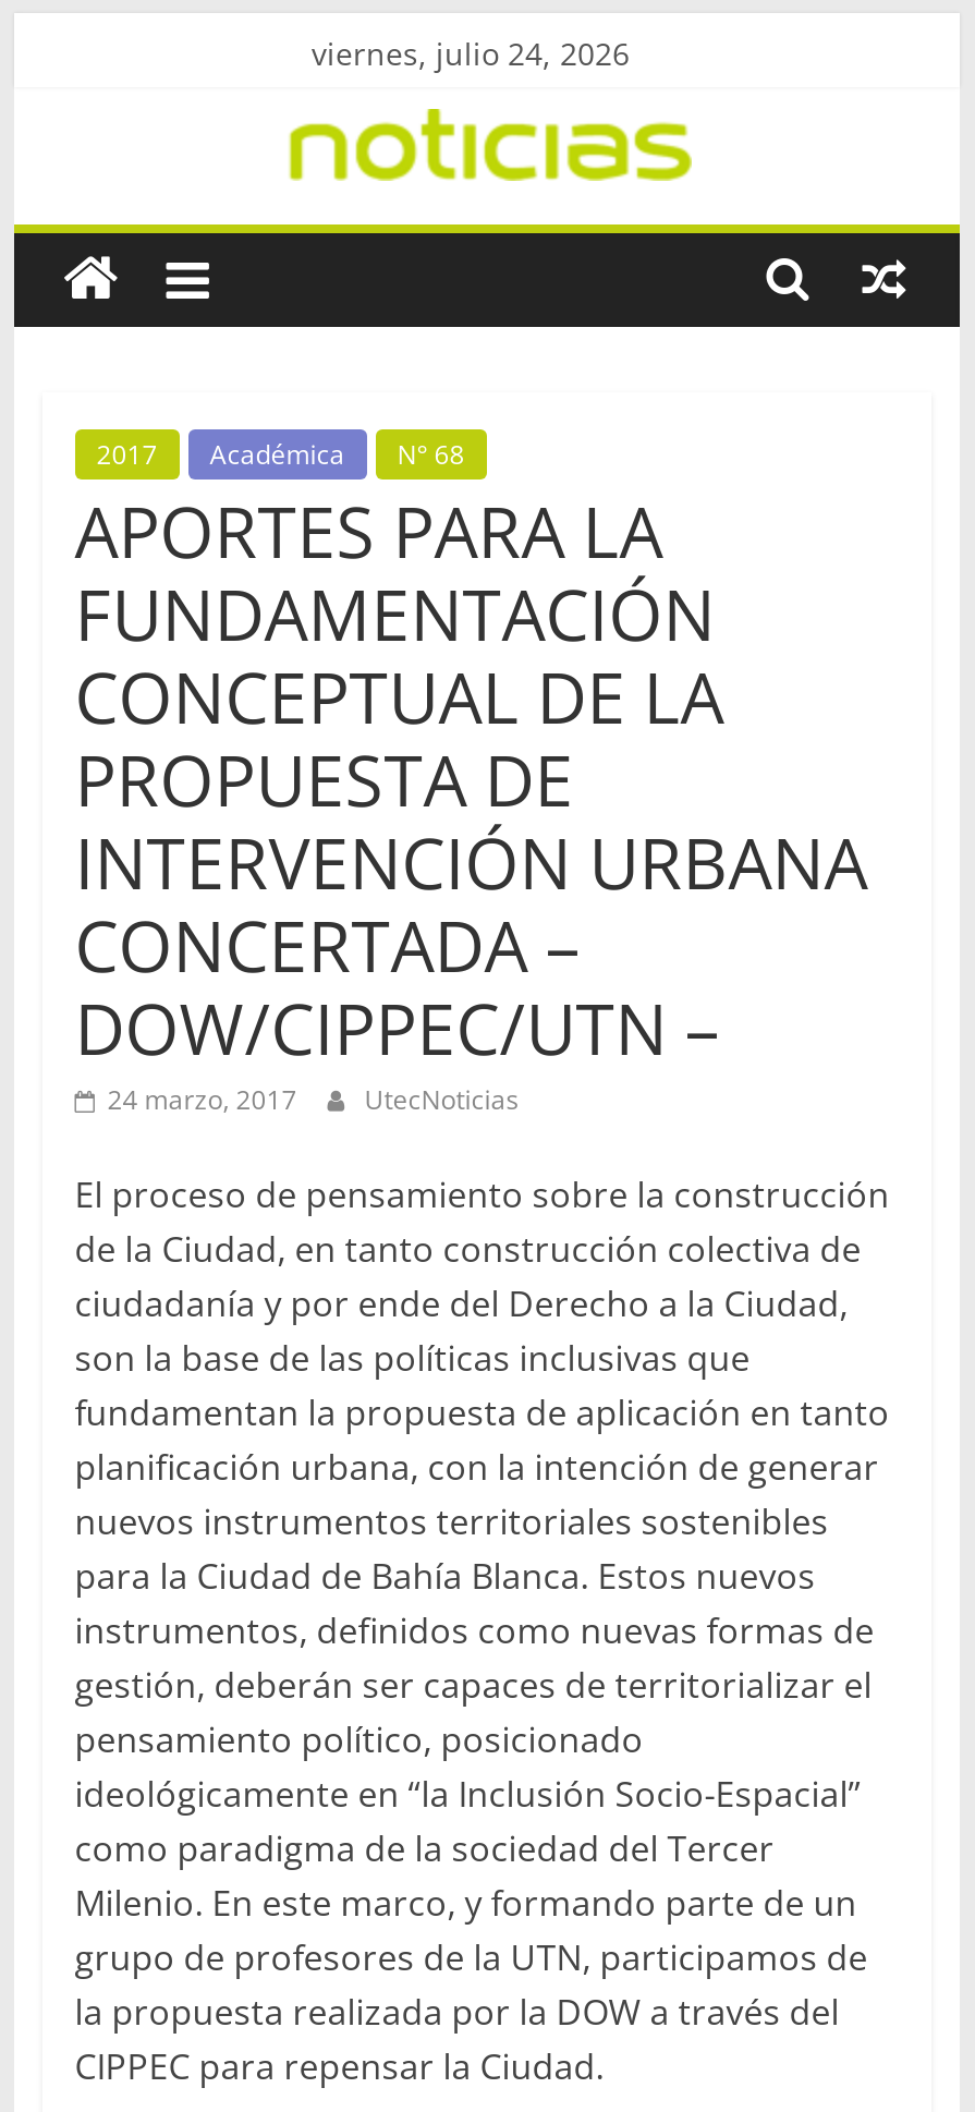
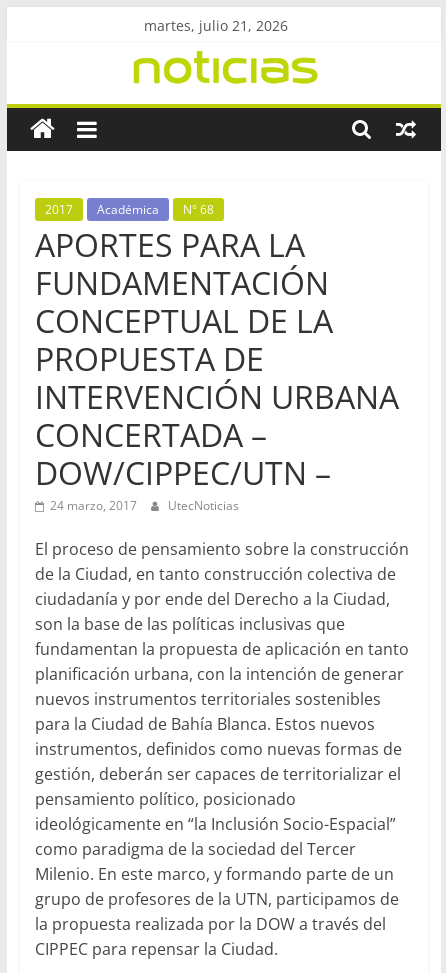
- viernes, julio 24, 2026
+ martes, julio 21, 2026
